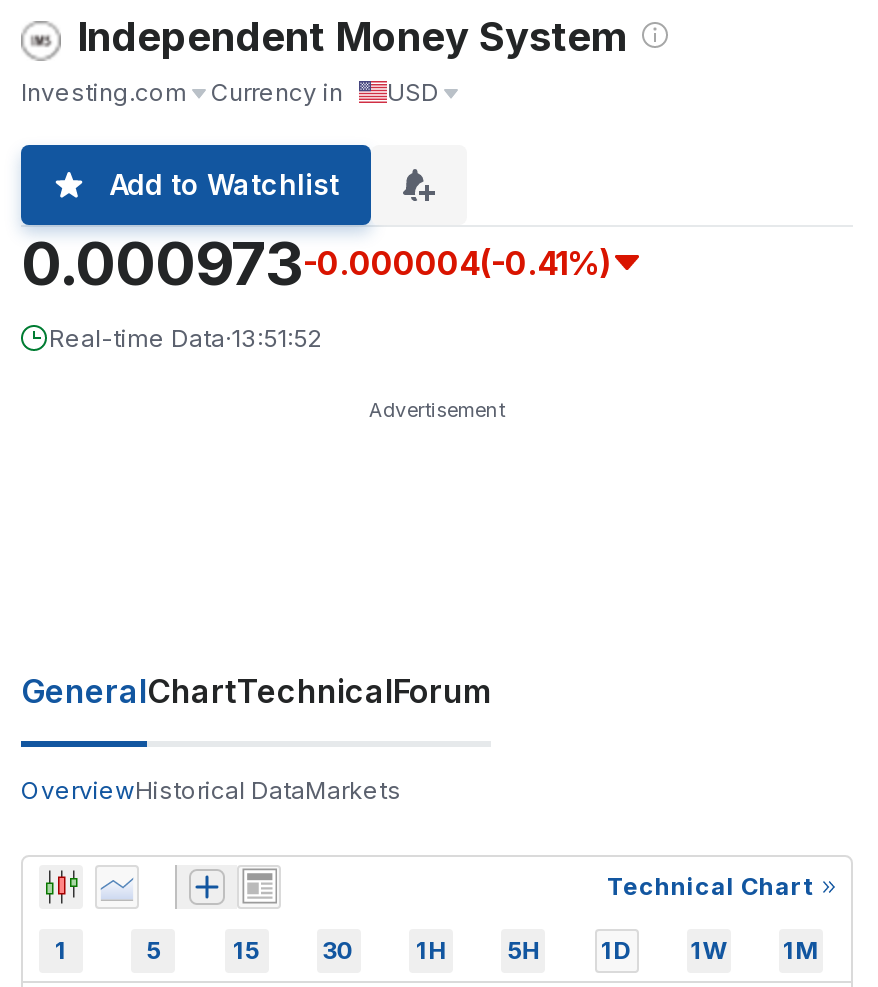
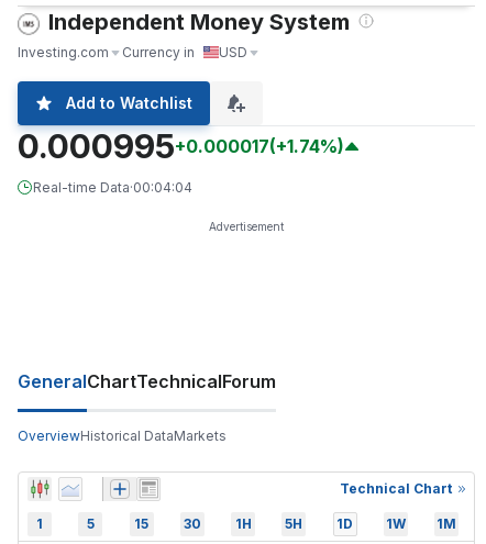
- 0.000973-0.000004(-0.41%)
+ 0.000995+0.000017(+1.74%)

- Real-time Data·13:51:52
+ Real-time Data·00:04:04
